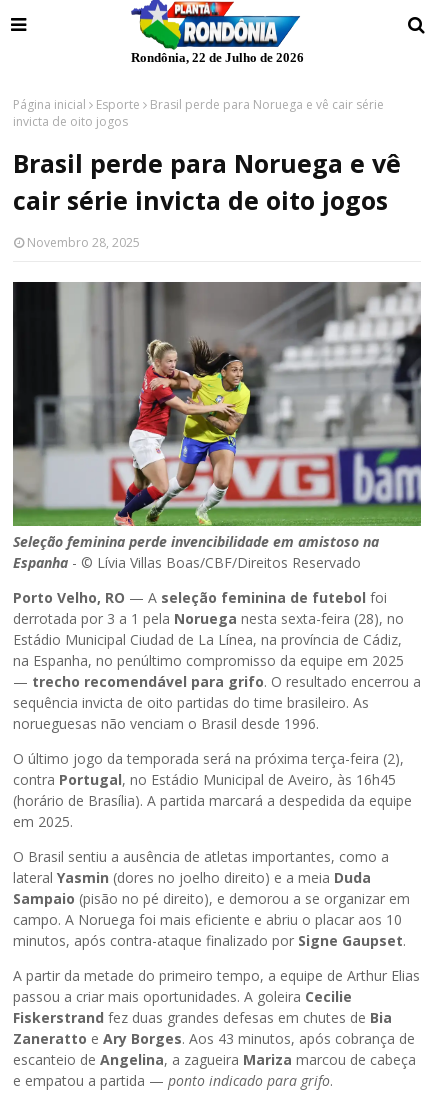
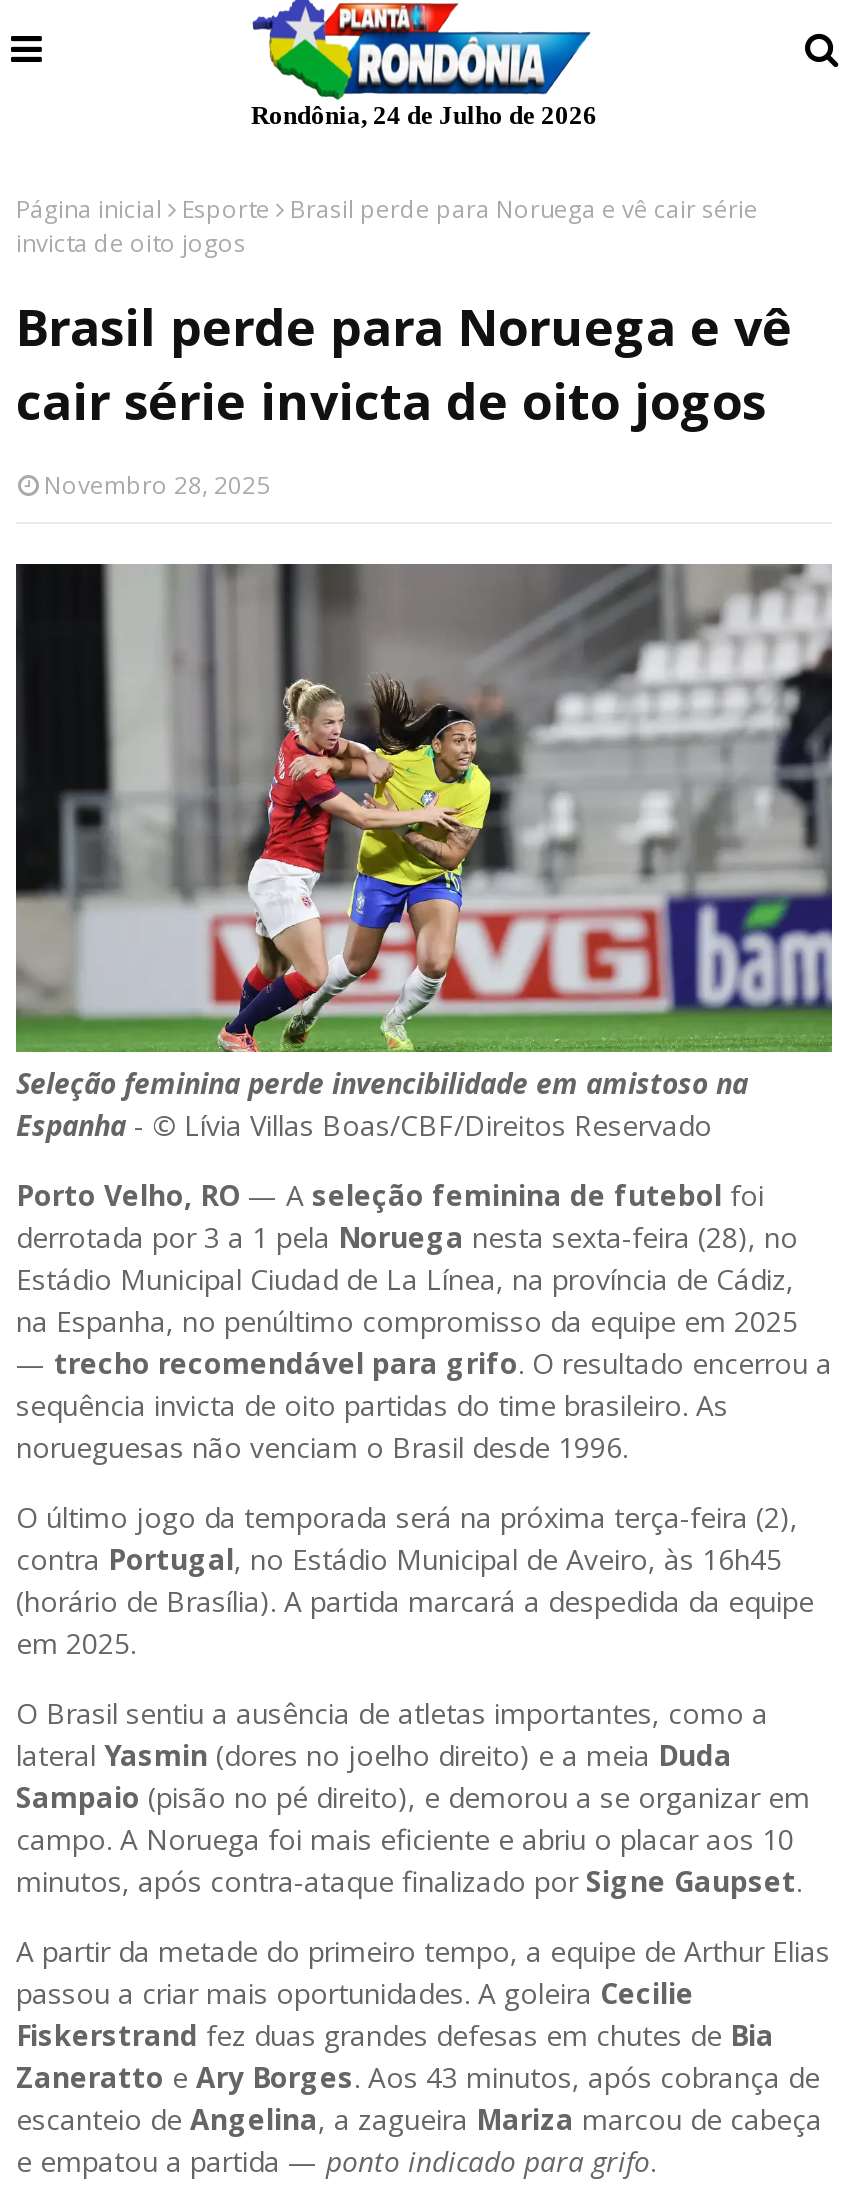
- Rondônia, 22 de Julho de 2026
+ Rondônia, 24 de Julho de 2026
